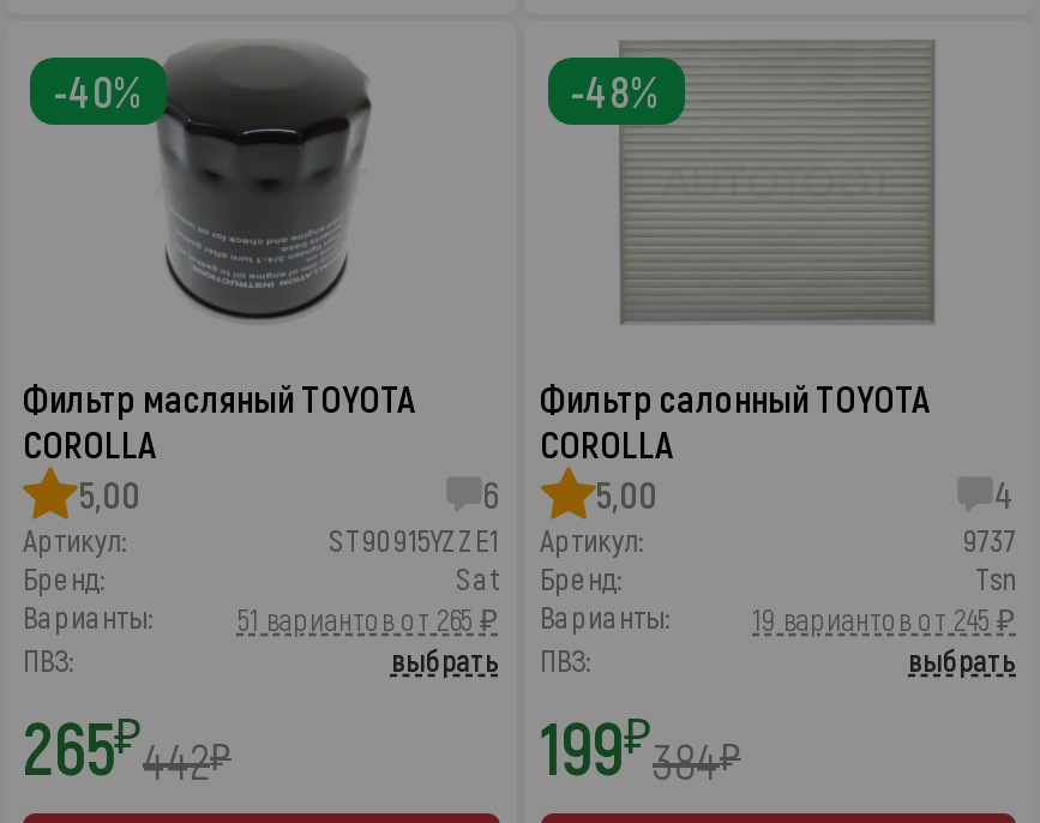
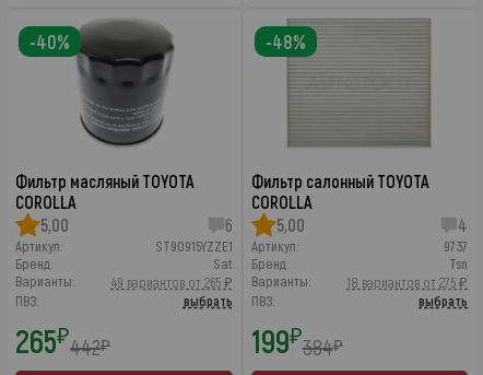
- 51 вариантов от 265 ₽ Варианты:
+ 49 вариантов от 265 ₽ Варианты:

- 19 вариантов от 245 ₽
+ 18 вариантов от 275 ₽
